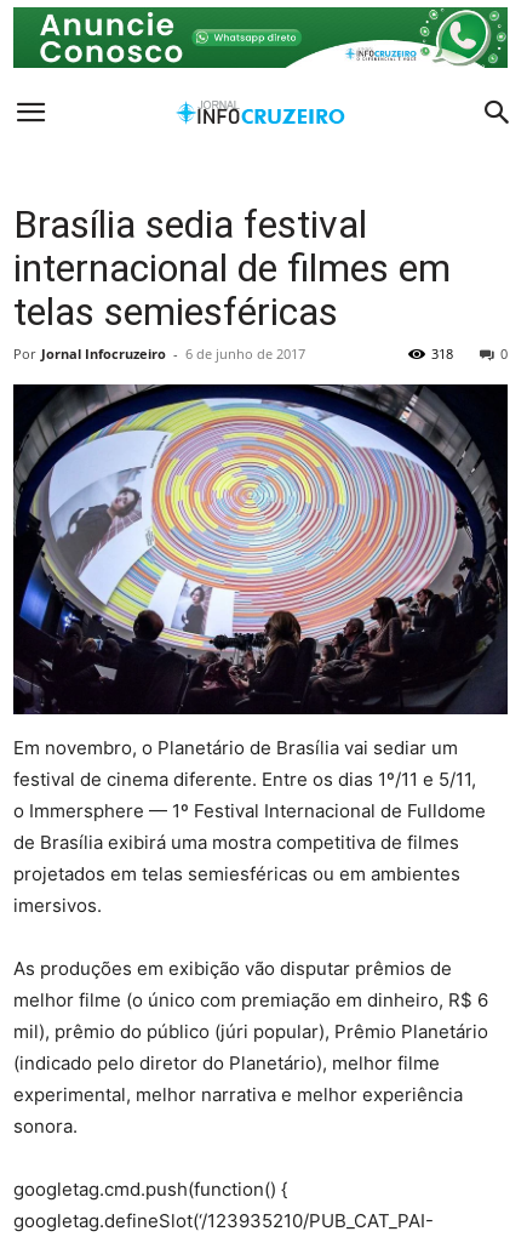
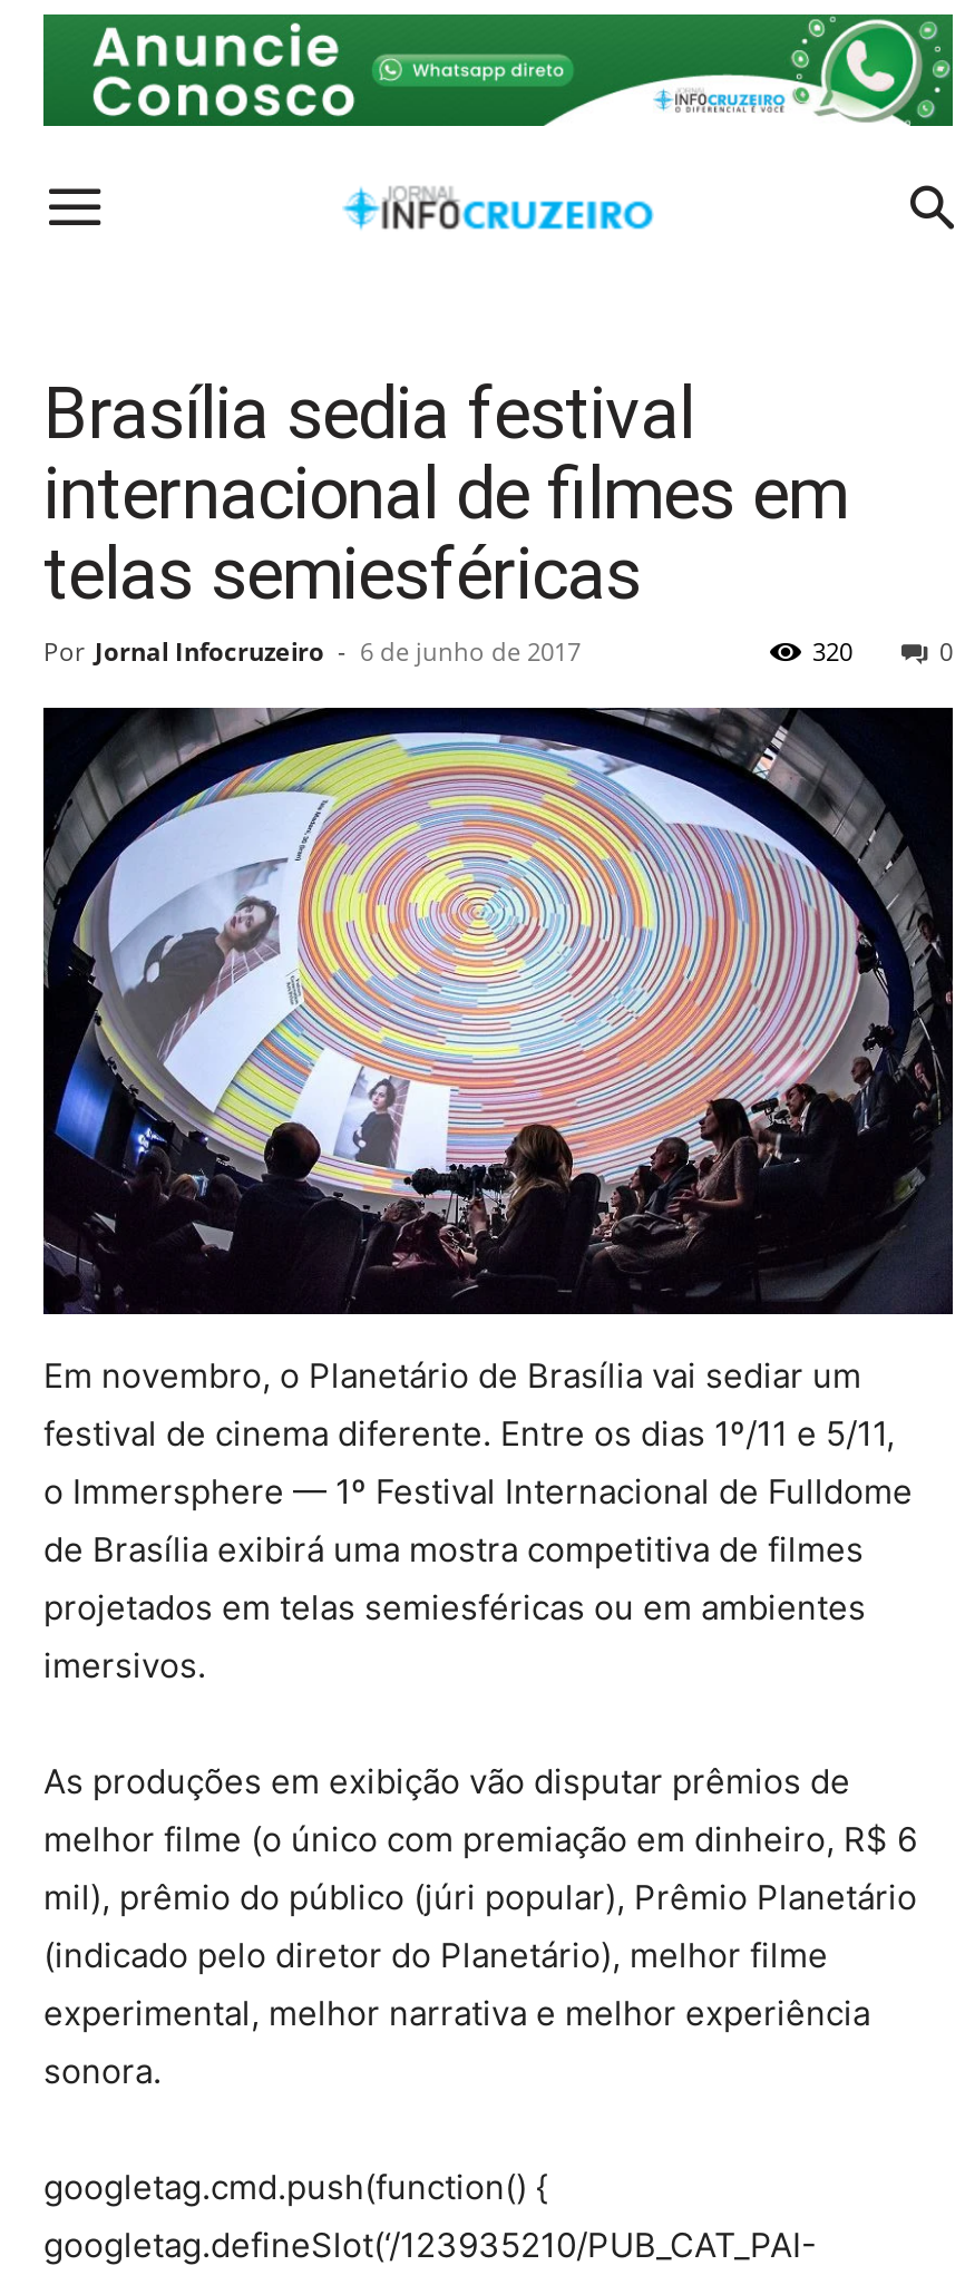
- 318
+ 320
